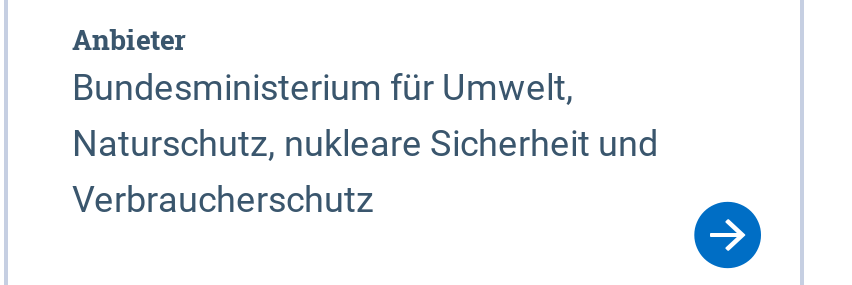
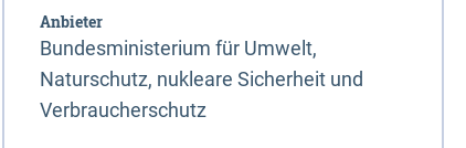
- [image]
